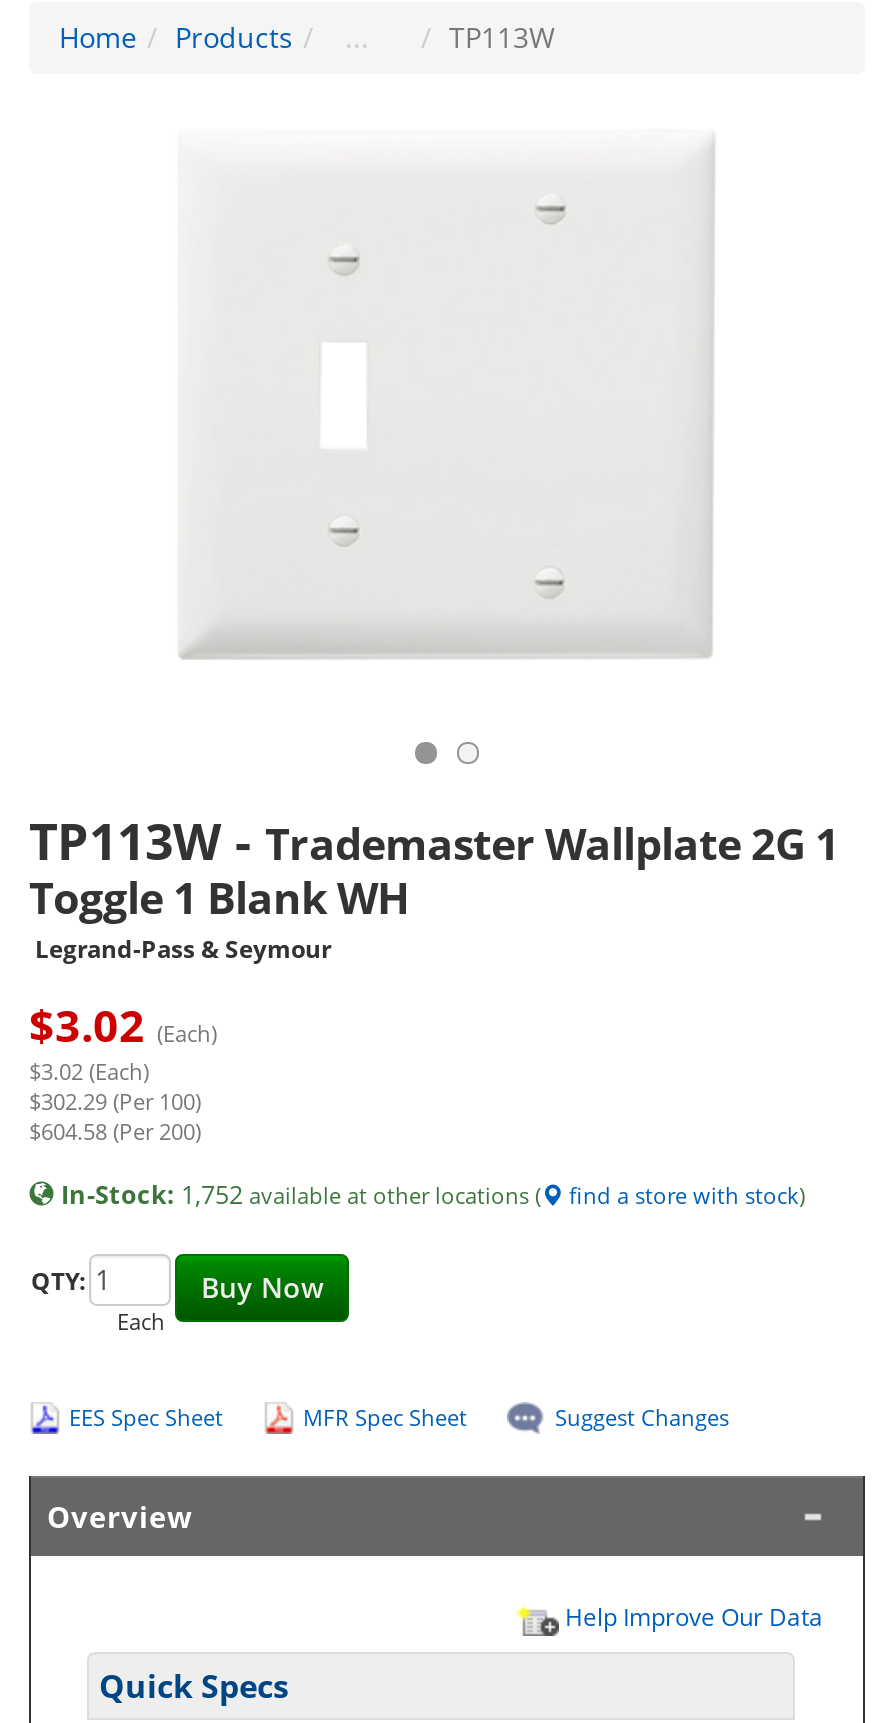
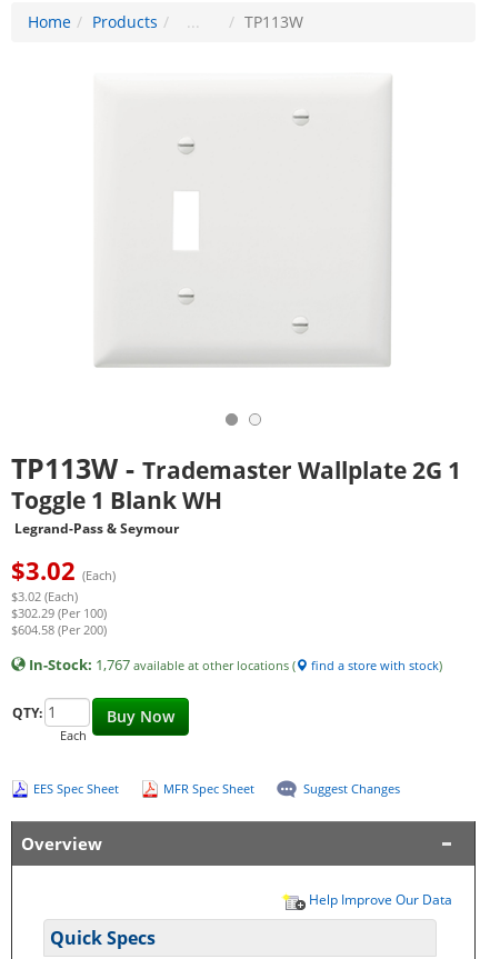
- In-Stock: 1,752 available at other locations (
+ In-Stock: 1,767 available at other locations (
